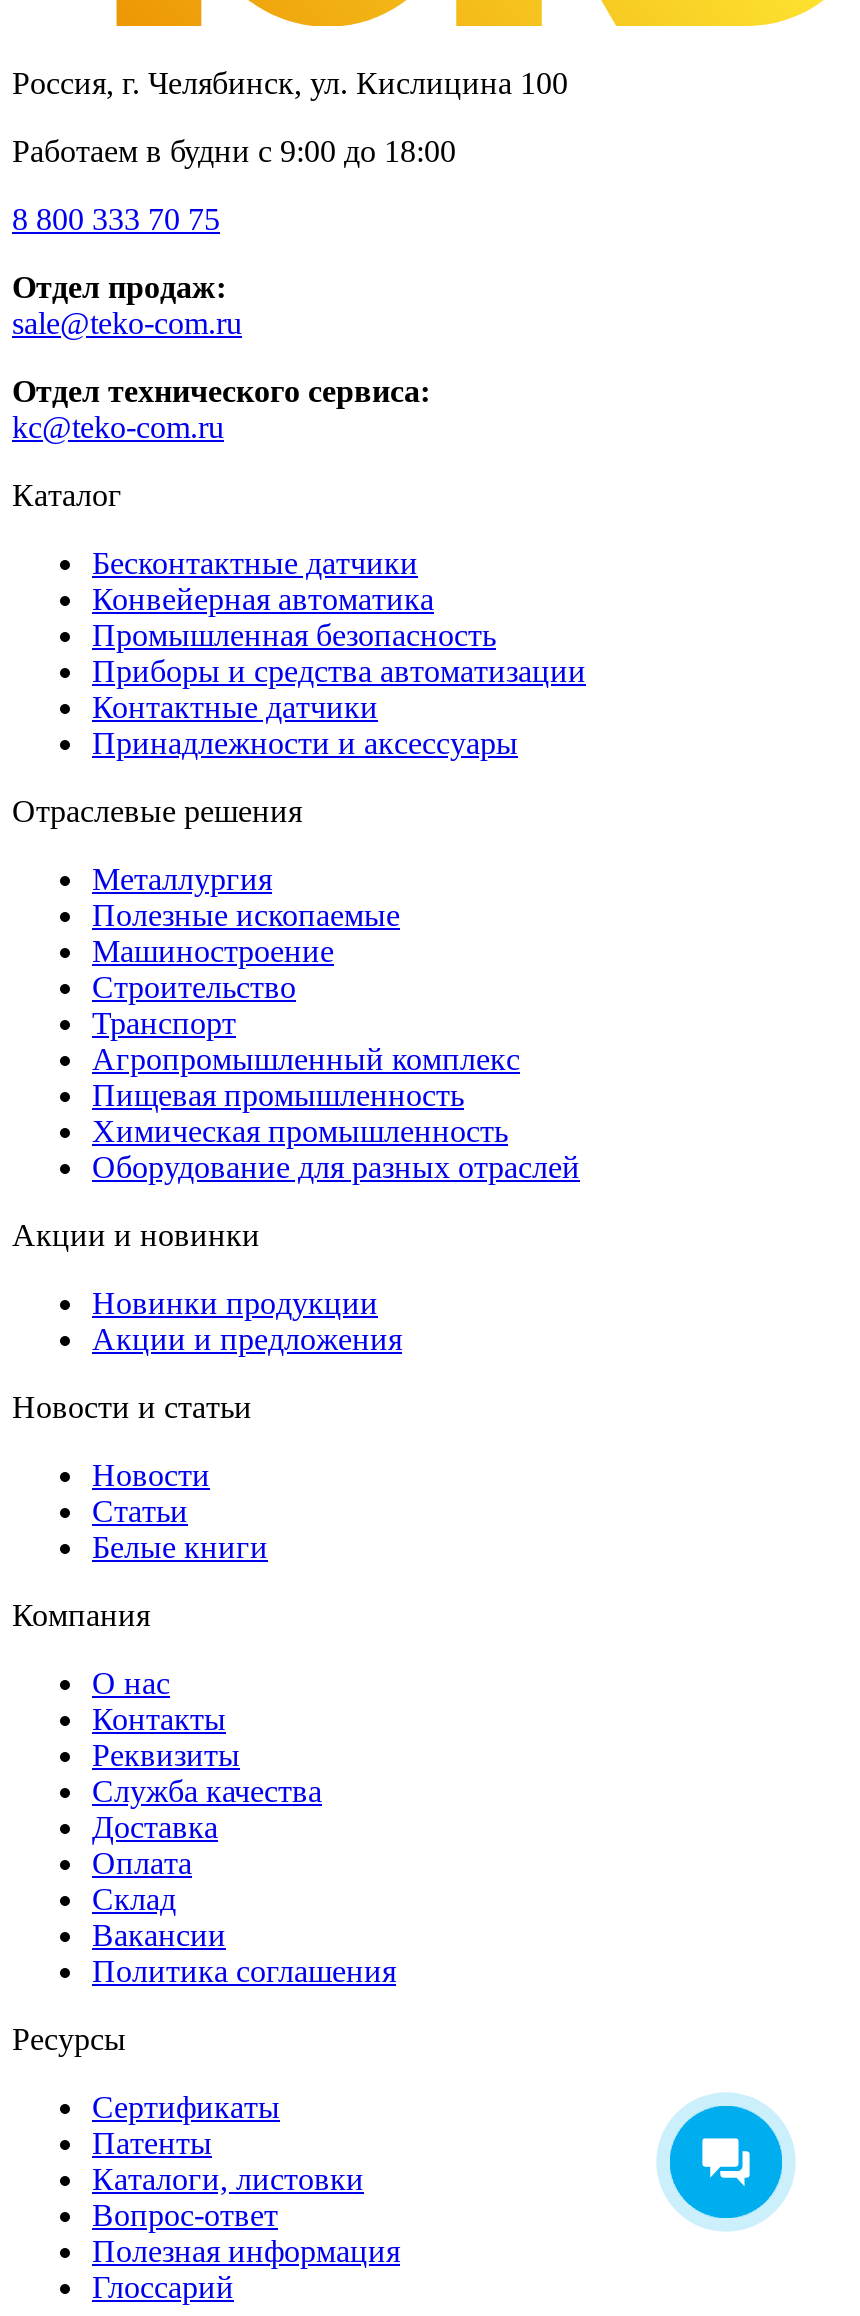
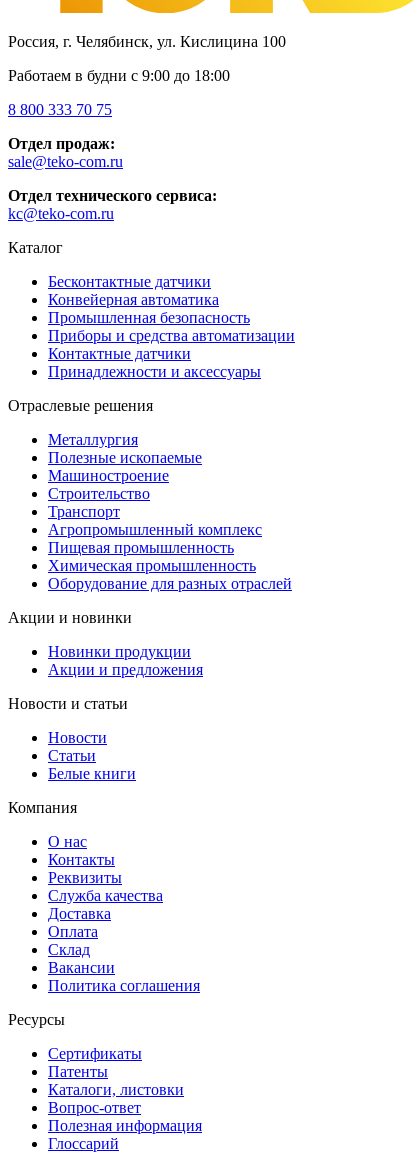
- [image]
